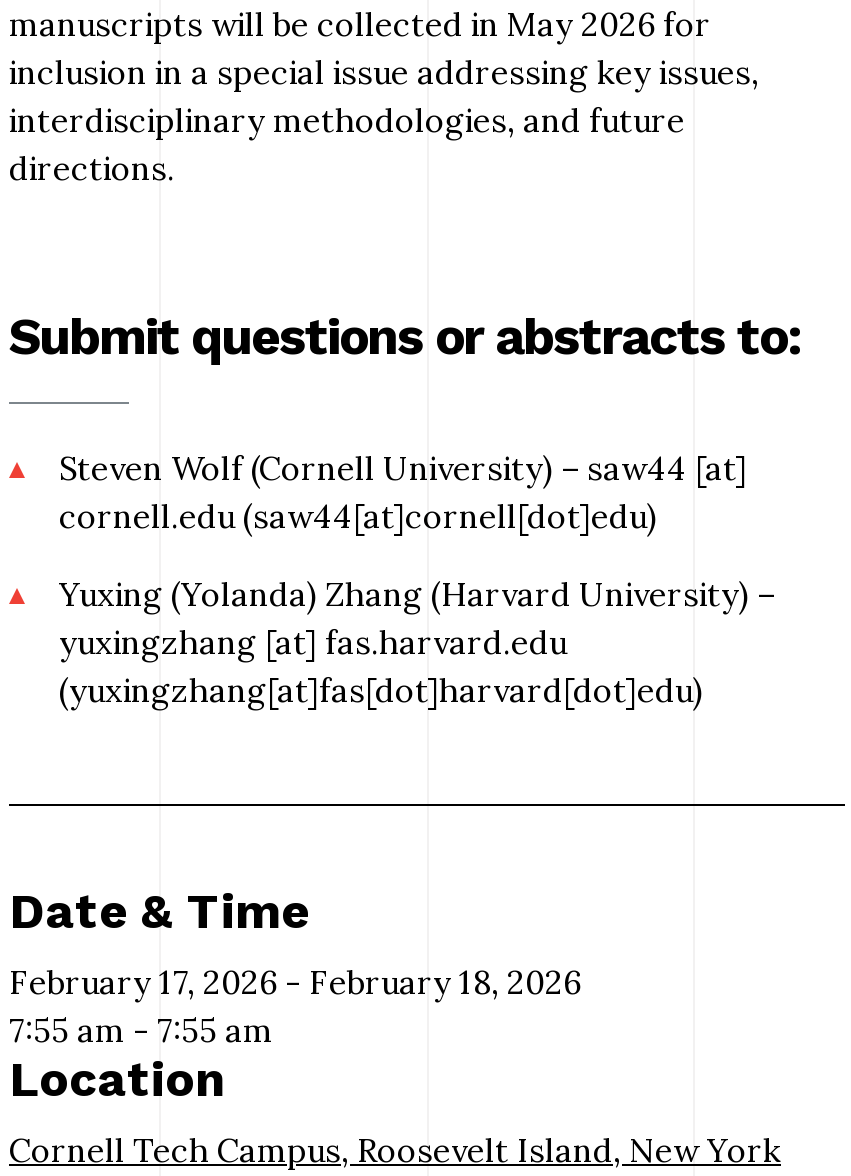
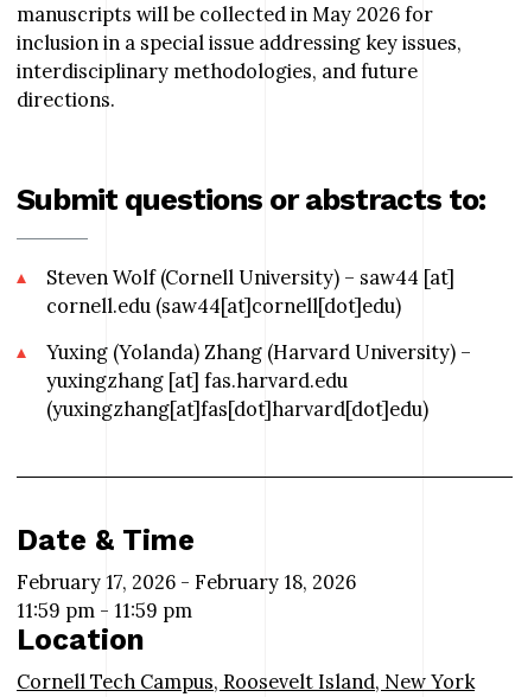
- 7:55 am - 7:55 am
+ 11:59 pm - 11:59 pm
